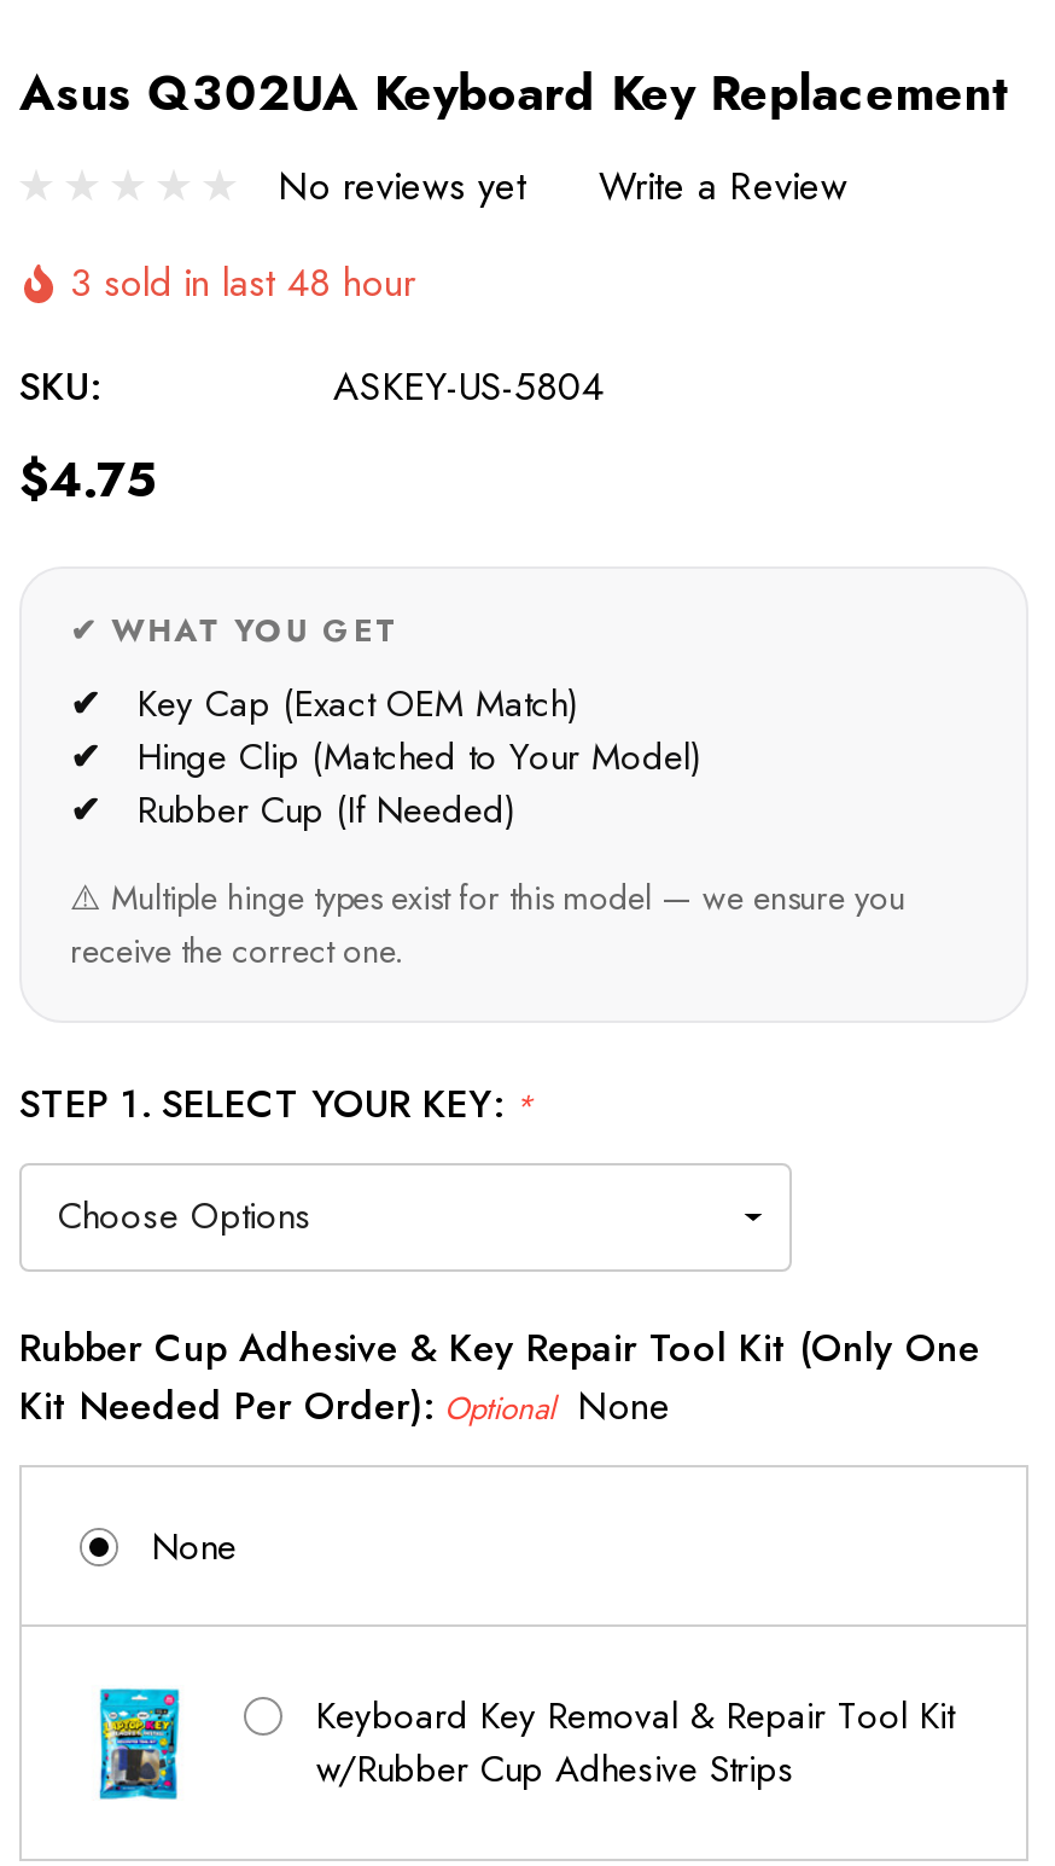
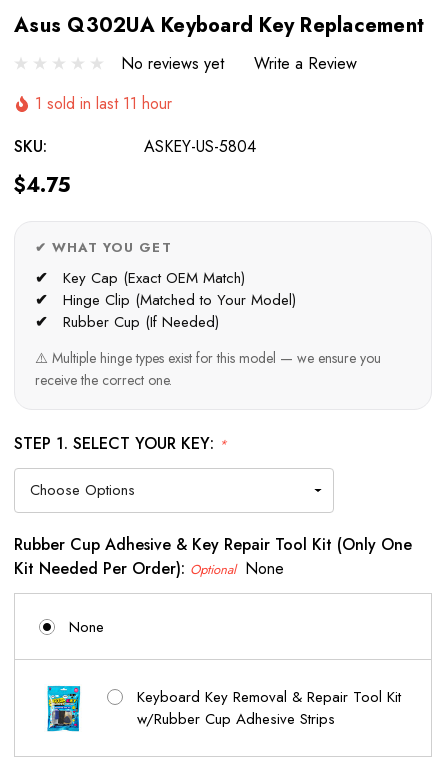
- 3 sold in last 48 hour
+ 1 sold in last 11 hour
